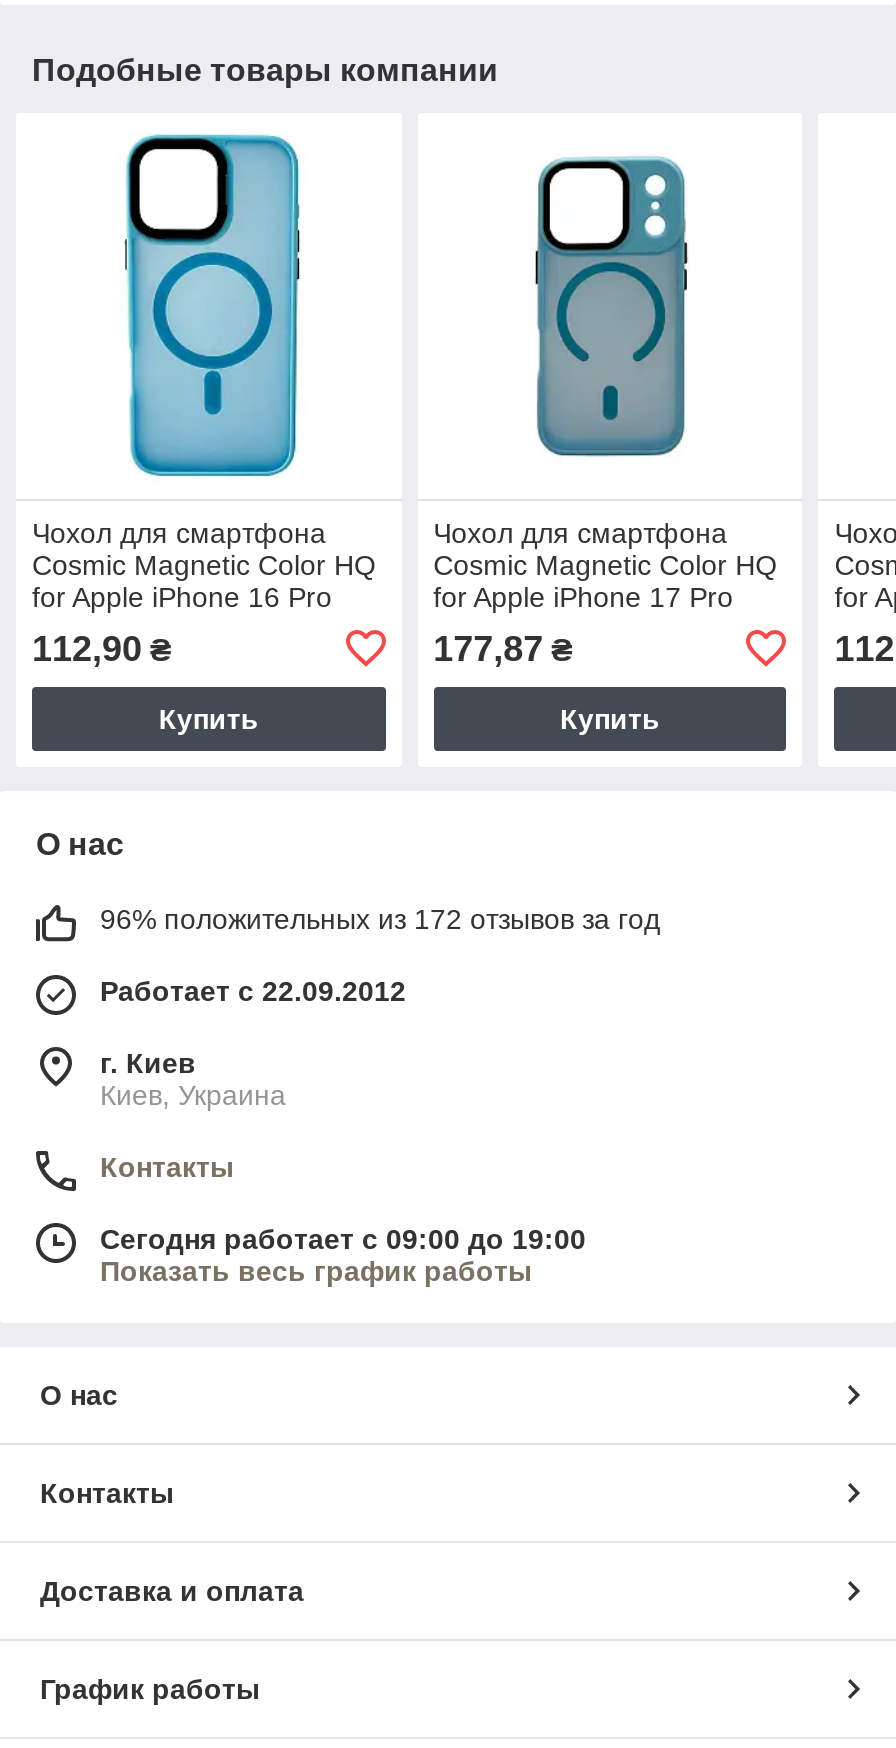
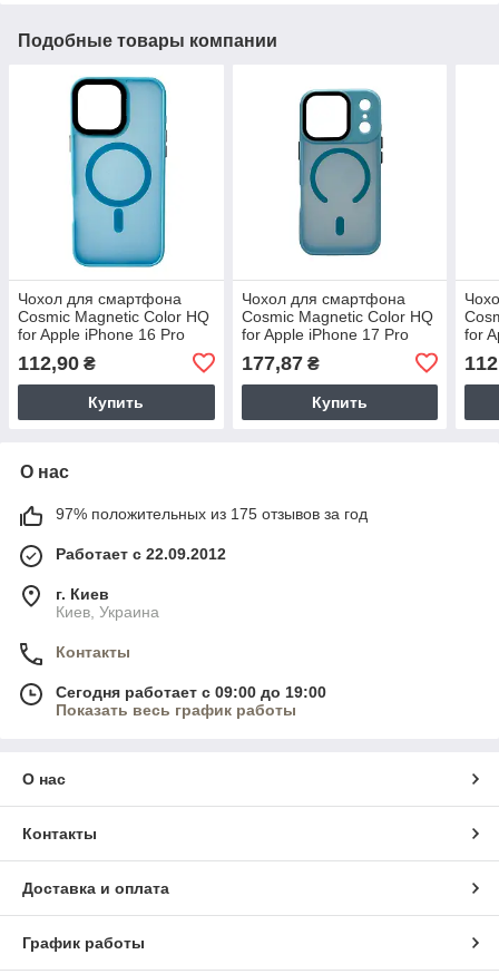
- 96% положительных из 172 отзывов за год
+ 97% положительных из 175 отзывов за год
